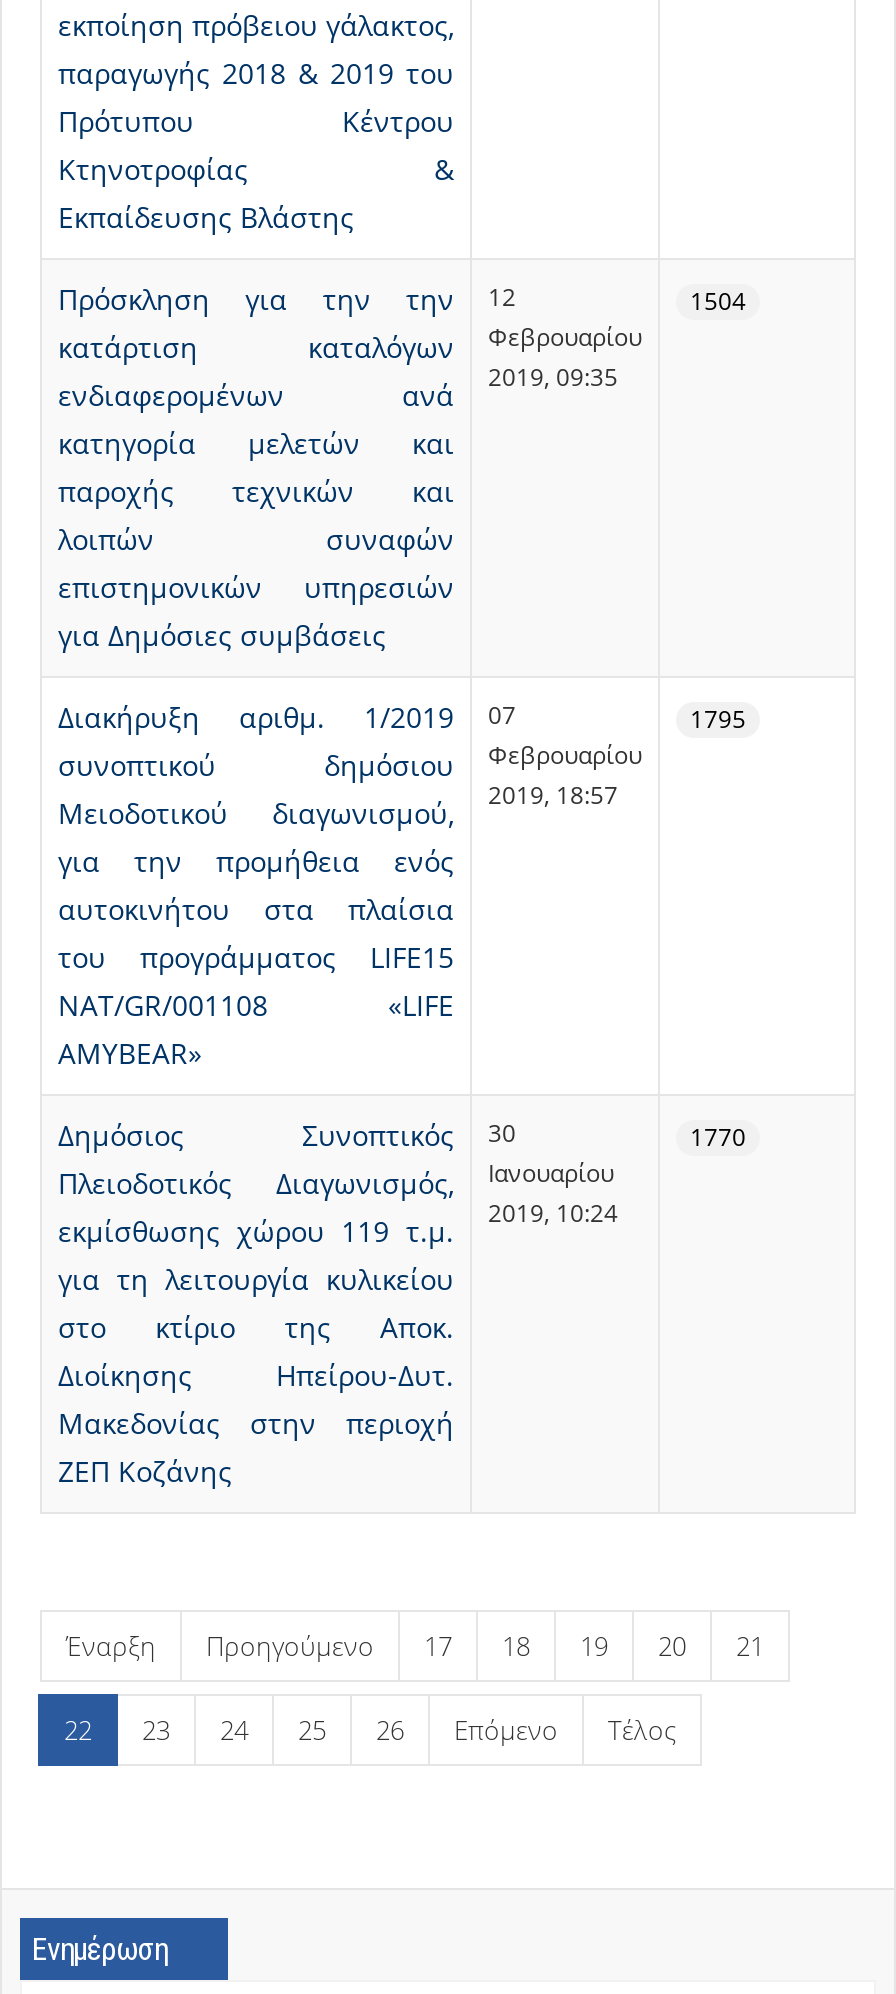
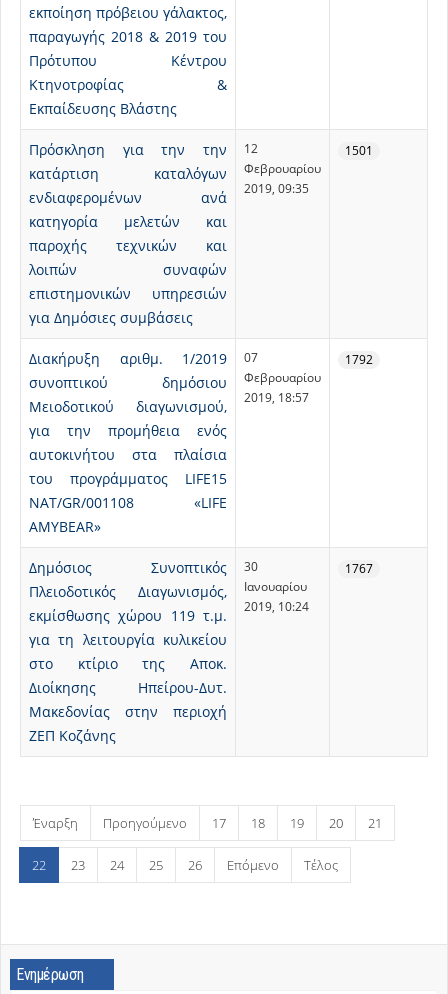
- 1504
+ 1501

- 1795
+ 1792

- 1770
+ 1767
